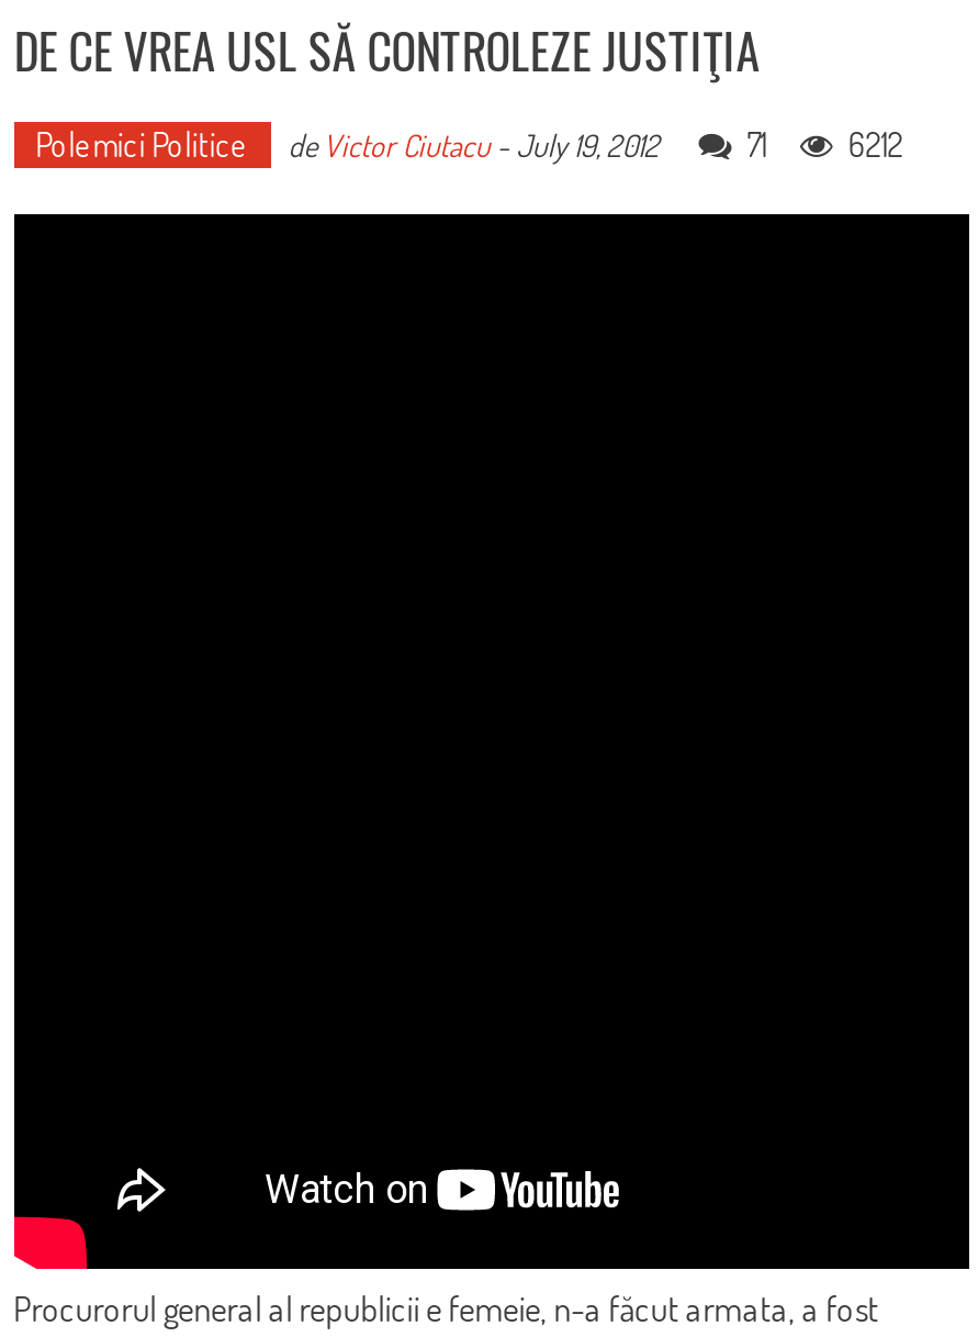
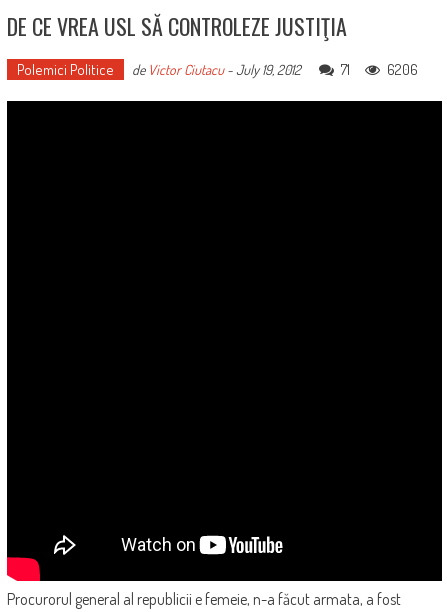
- 71 6212
+ 71 6206
